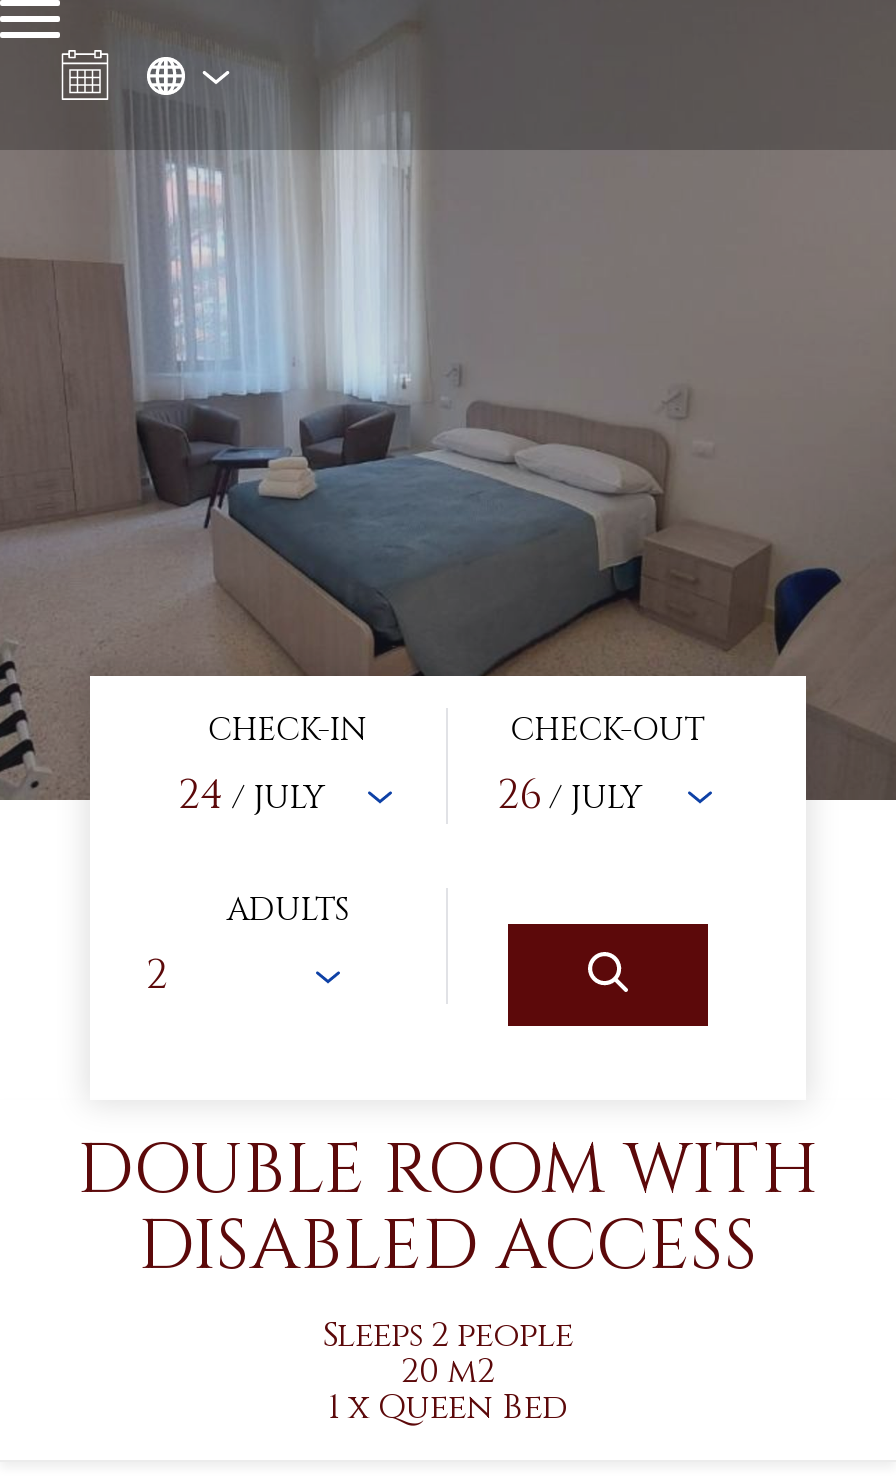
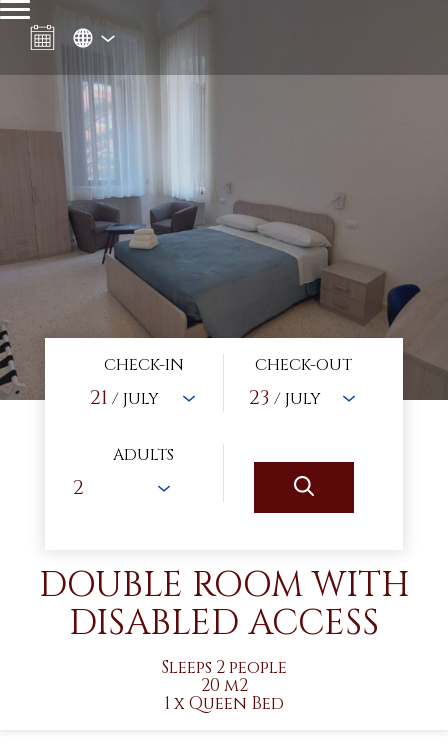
- 24 / JULY
+ 21 / JULY

- 26 / JULY
+ 23 / JULY
